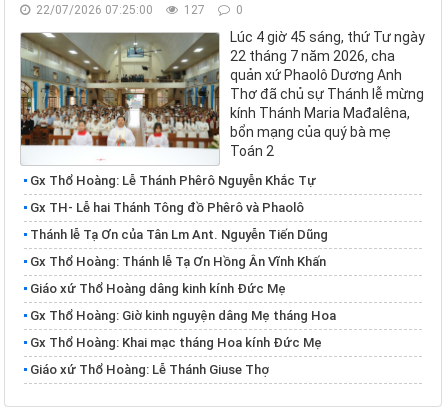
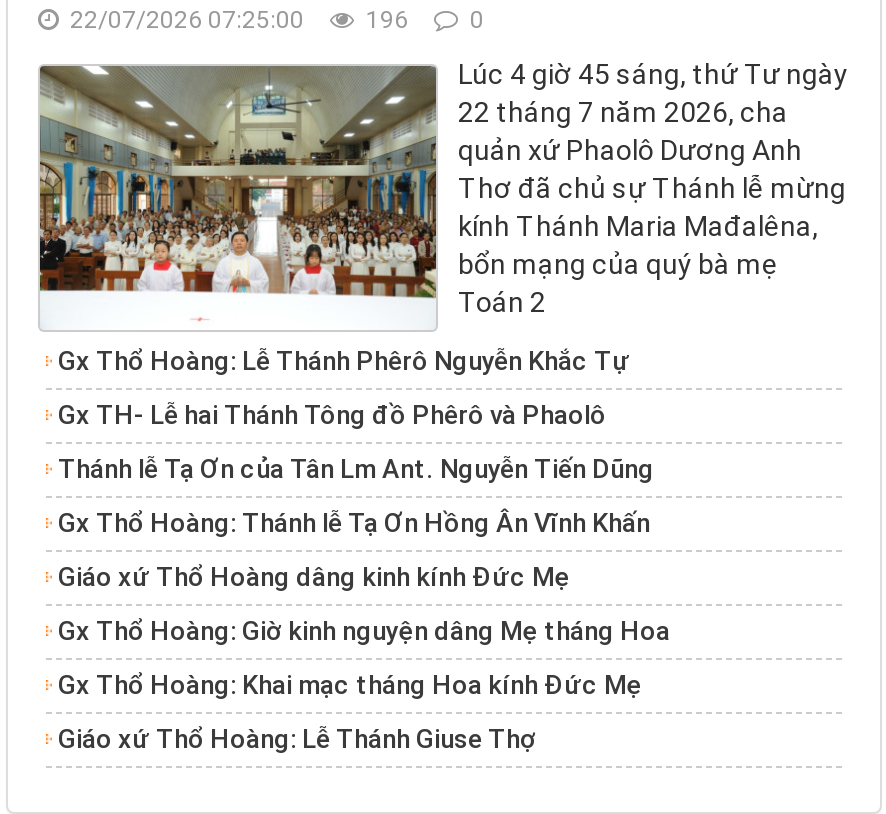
- 22/07/2026 07:25:00 127 0
+ 22/07/2026 07:25:00 196 0
